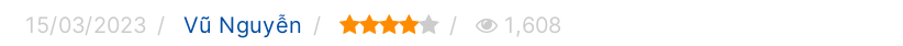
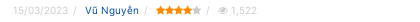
- 1,608
+ 1,522
